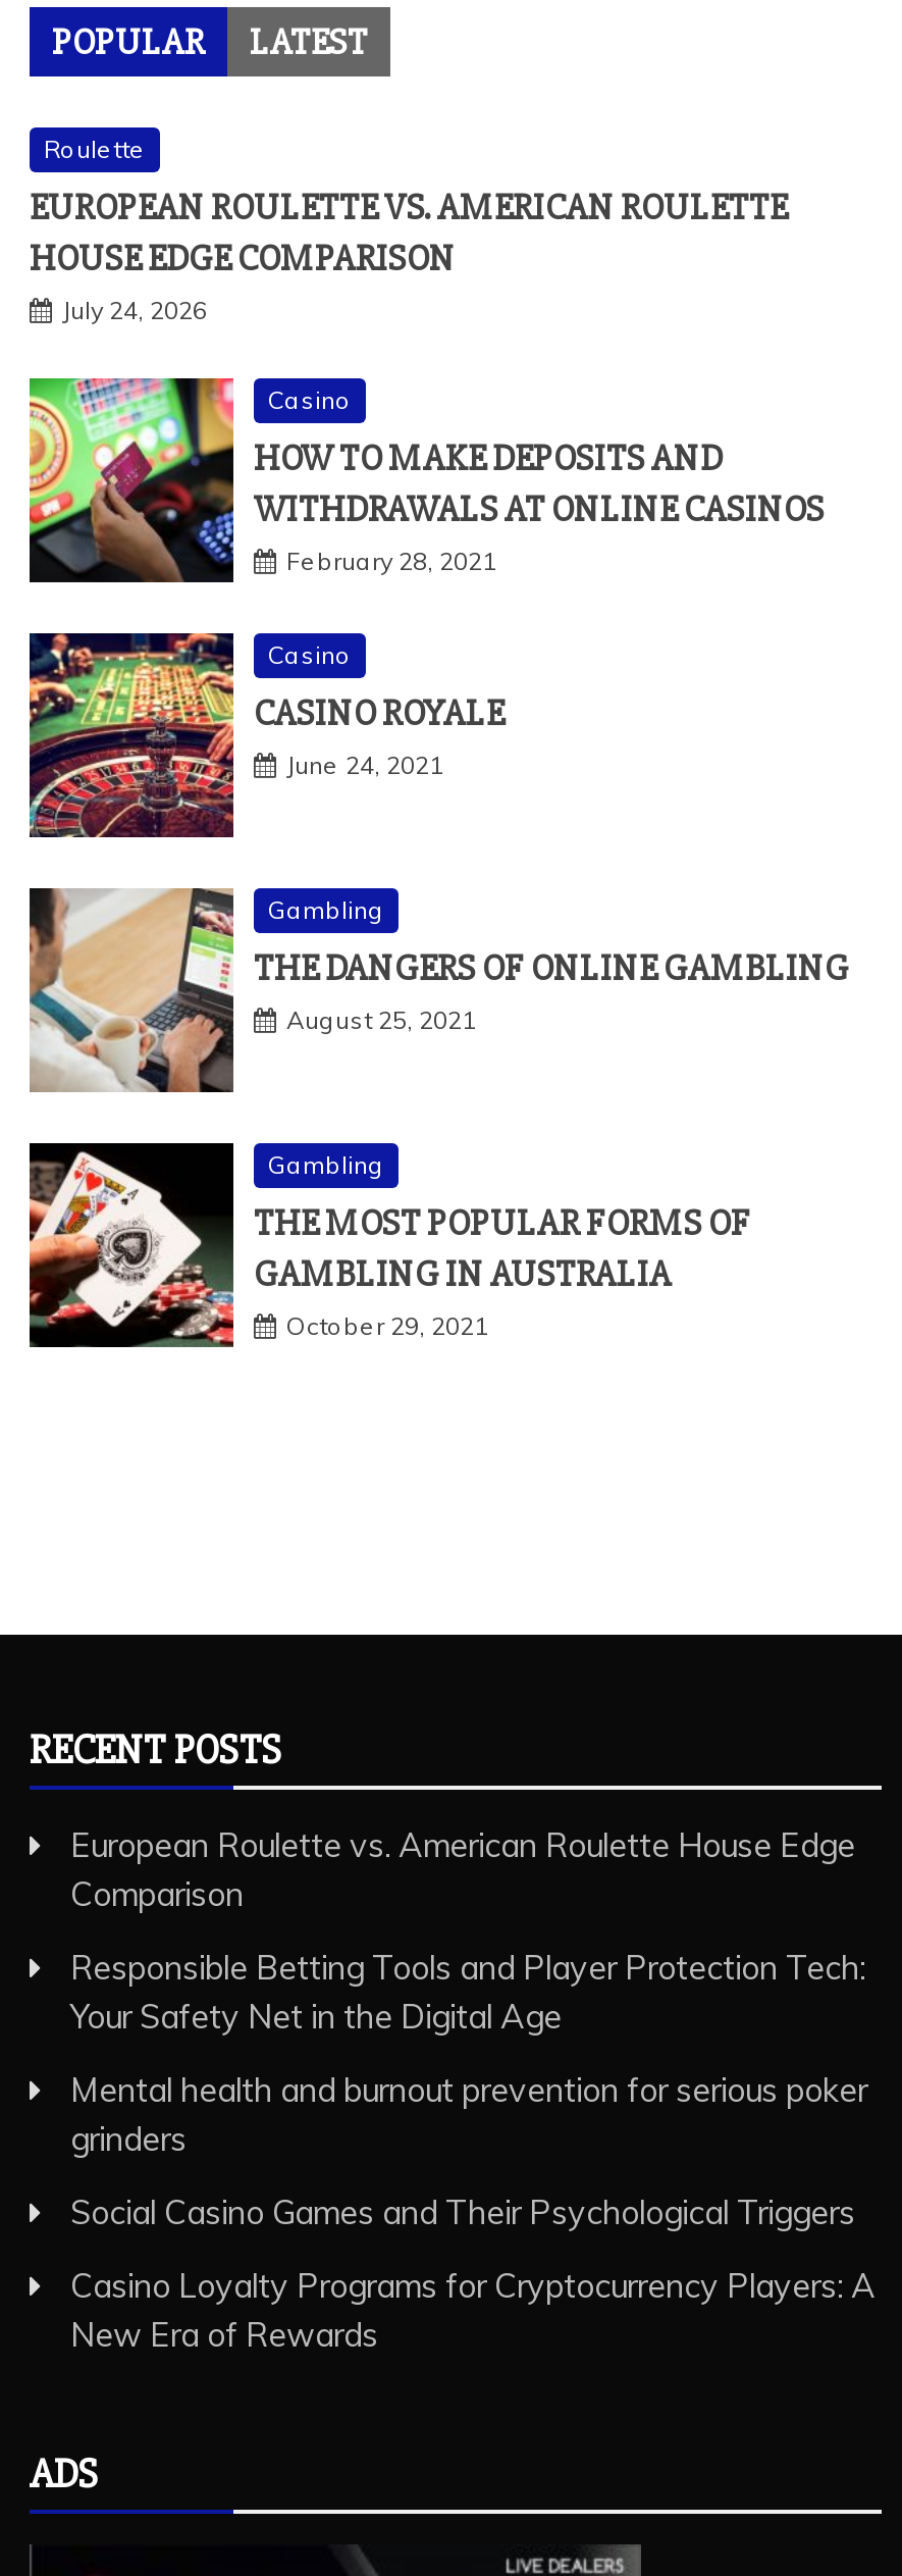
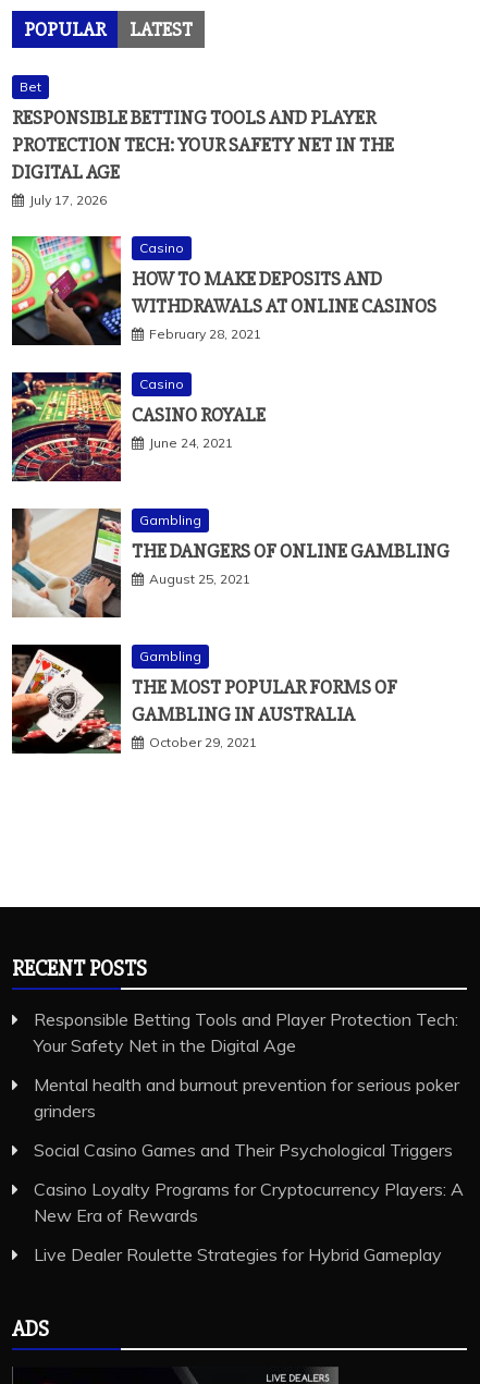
- Roulette
+ Bet

- EUROPEAN ROULETTE VS. AMERICAN ROULETTE
- HOUSE EDGE COMPARISON
- July 24, 2026
+ RESPONSIBLE BETTING TOOLS AND PLAYER
+ PROTECTION TECH: YOUR SAFETY NET IN THE
+ DIGITAL AGE
+ July 17, 2026

moved down: [image] | Casino | HOW TO MAKE DEPOSITS AND | ... | October 29, 2021 | RECENT POSTS

- European Roulette vs. American Roulette House Edge
- Comparison

moved up: Responsible Betting Tools and Player Protection Tech: | Your Safety Net in the Digital Age | Mental health and burnout prevention for serious poker | grinders | Social Casino Games and Their Psychological Triggers | Casino Loyalty Programs for Cryptocurrency Players: A | New Era of Rewards

+ Live Dealer Roulette Strategies for Hybrid Gameplay
